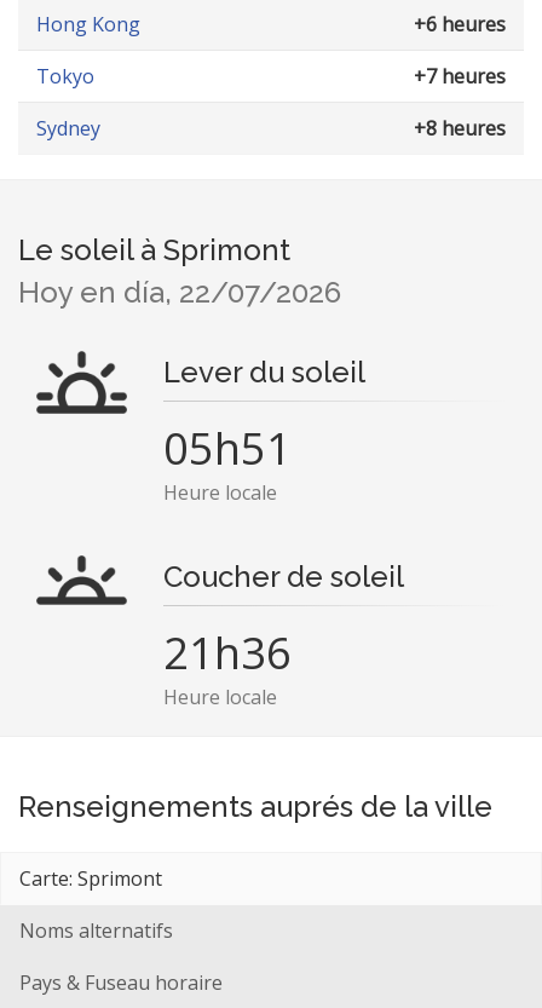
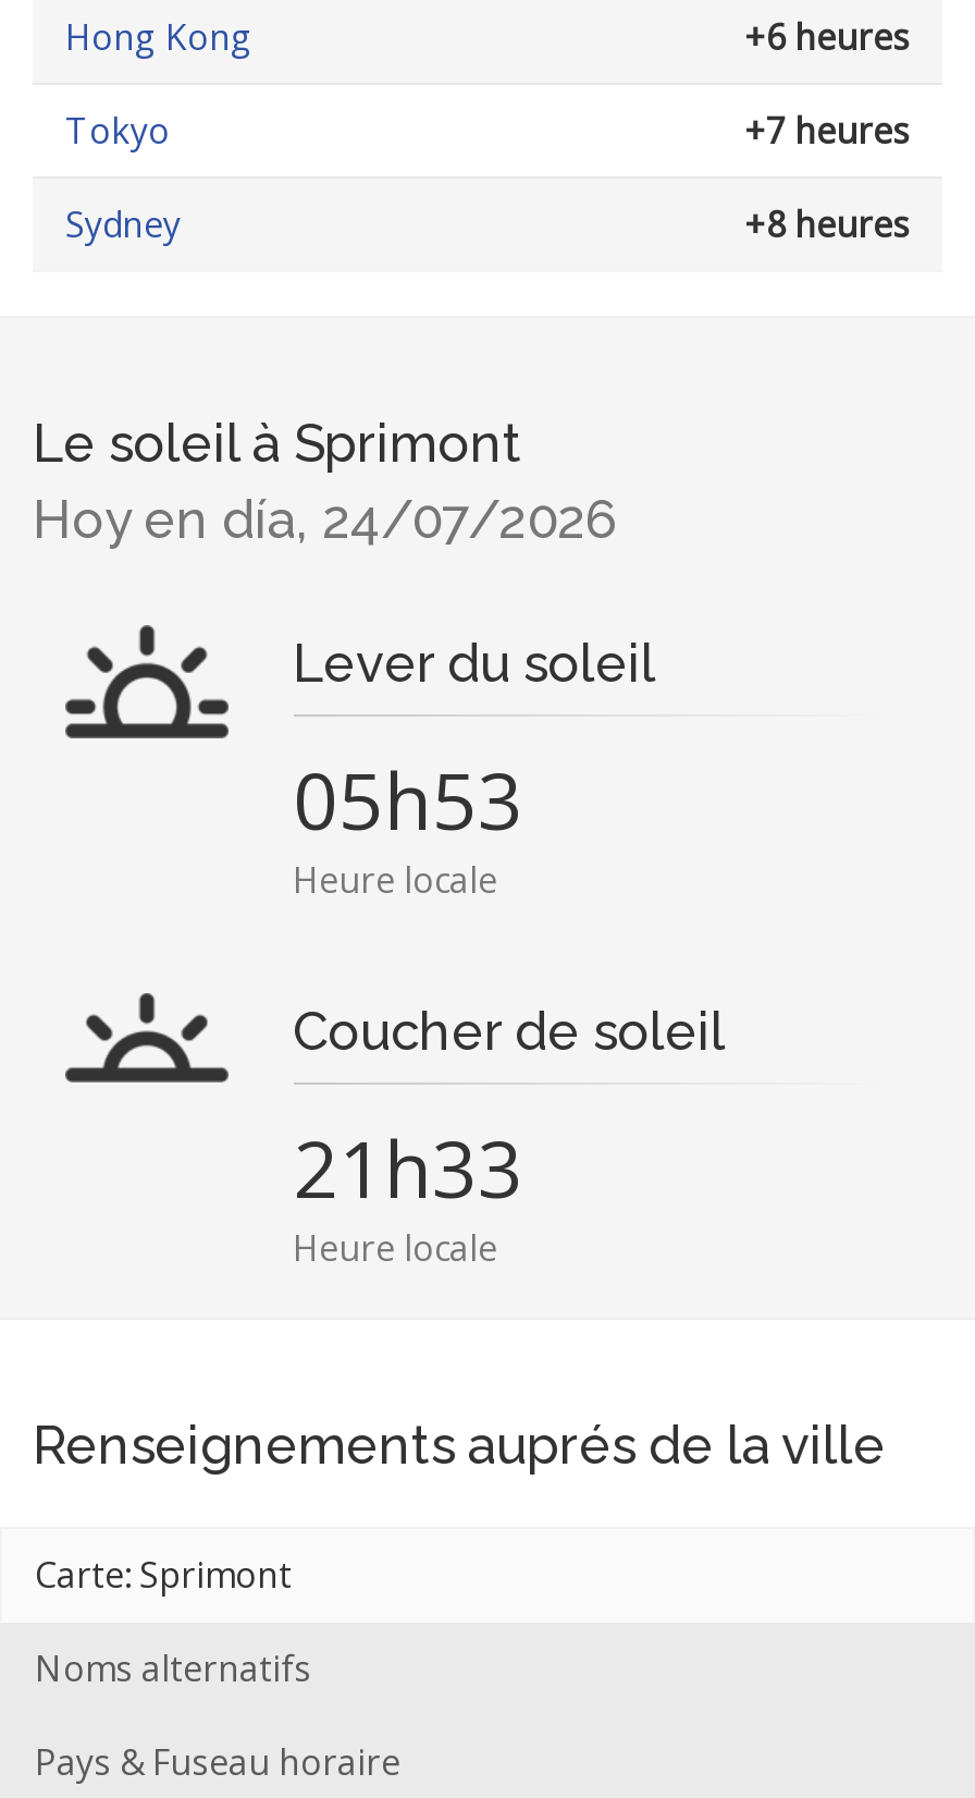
- Hoy en día, 22/07/2026
+ Hoy en día, 24/07/2026

- 05h51
+ 05h53

- 21h36
+ 21h33
